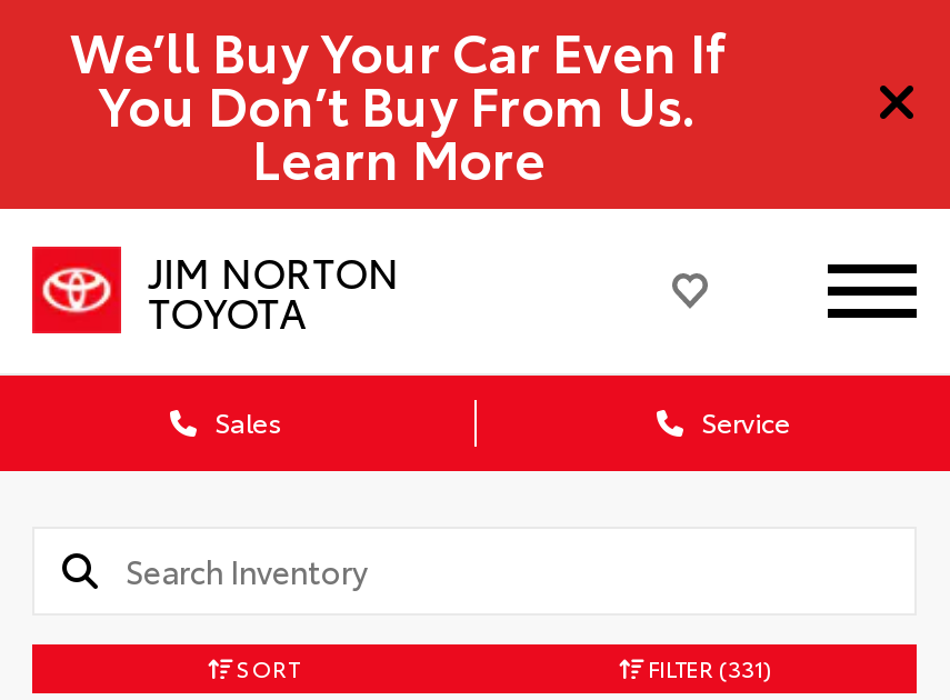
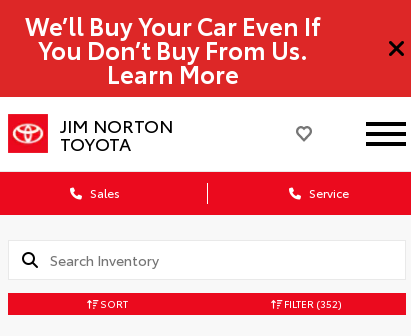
- FILTER (331)
+ FILTER (352)
